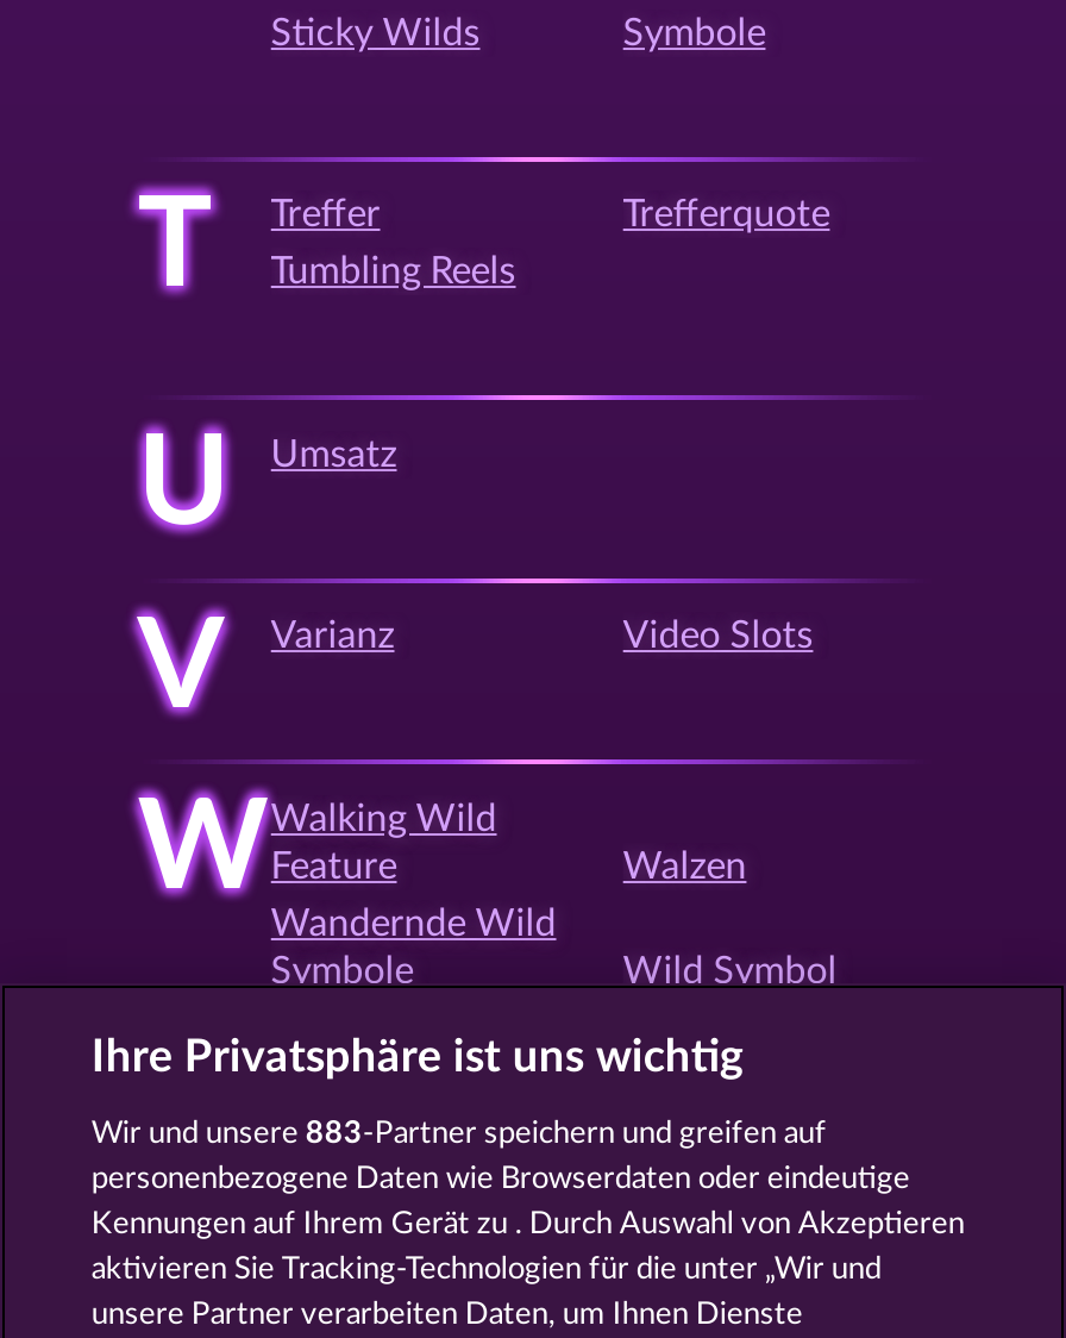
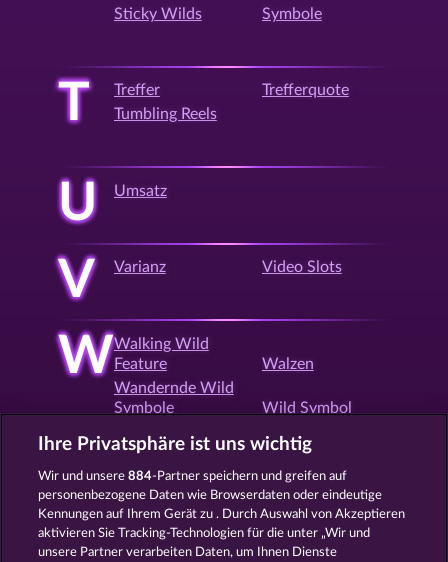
- Wir und unsere 883-Partner speichern und greifen auf
+ Wir und unsere 884-Partner speichern und greifen auf
